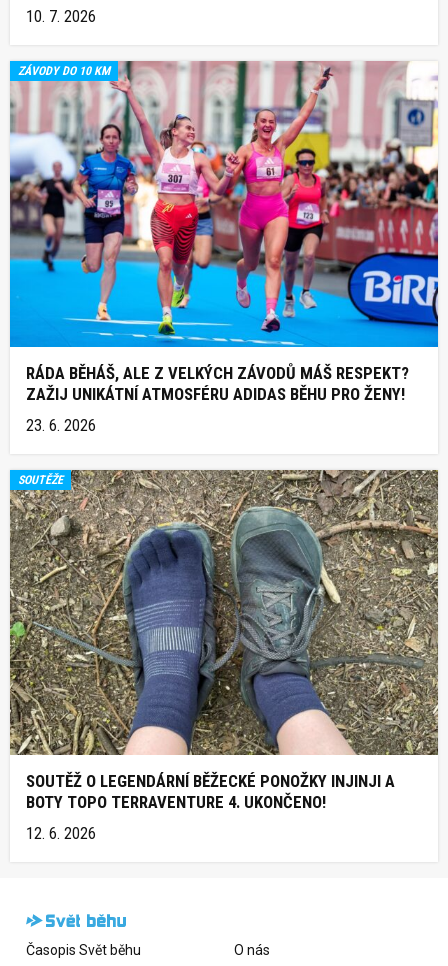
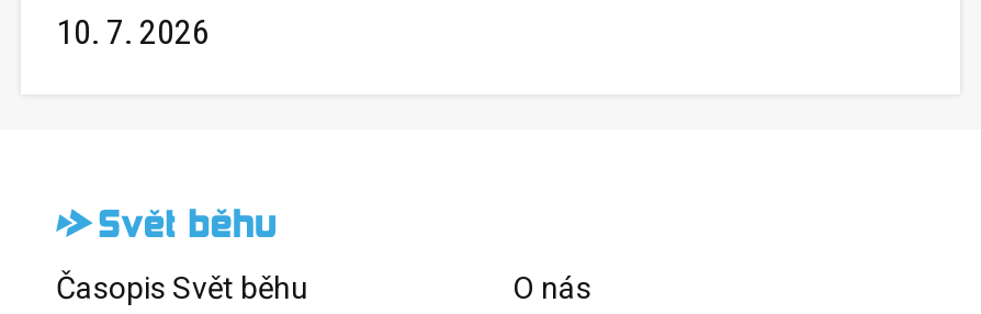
- [image]
- ZÁVODY DO 10 KM

- [image]
- RÁDA BĚHÁŠ, ALE Z VELKÝCH ZÁVODŮ MÁŠ RESPEKT?
- ZAŽIJ UNIKÁTNÍ ATMOSFÉRU ADIDAS BĚHU PRO ŽENY!
- 23. 6. 2026
- SOUTĚŽE

- SOUTĚŽ O LEGENDÁRNÍ BĚŽECKÉ PONOŽKY INJINJI A
- BOTY TOPO TERRAVENTURE 4. UKONČENO!
- 12. 6. 2026
